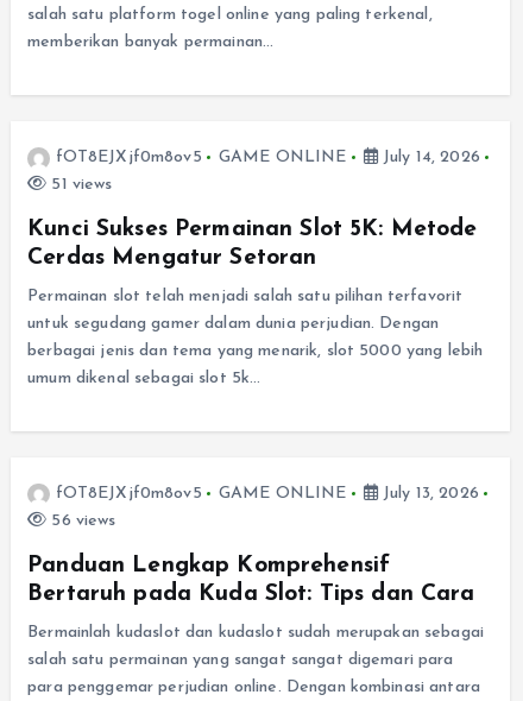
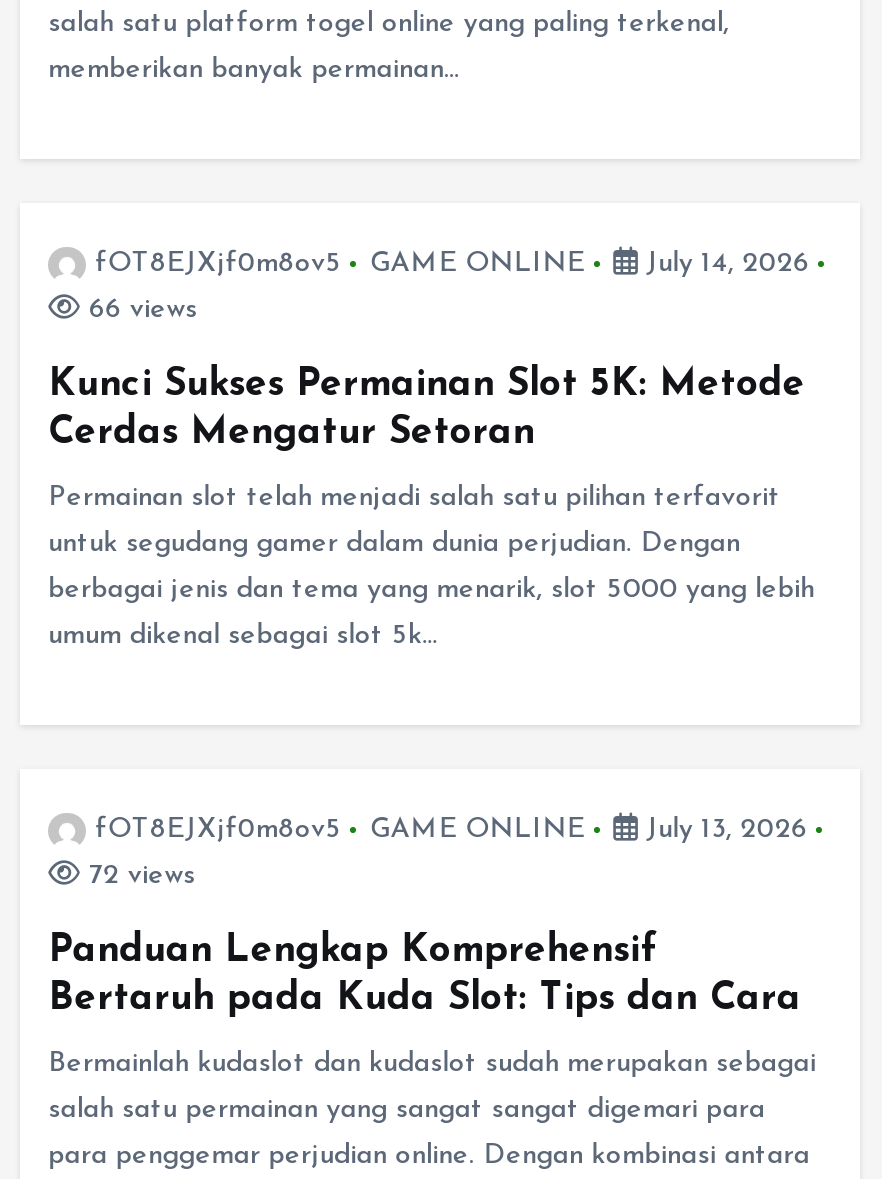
- 51 views
+ 66 views

- 56 views
+ 72 views
